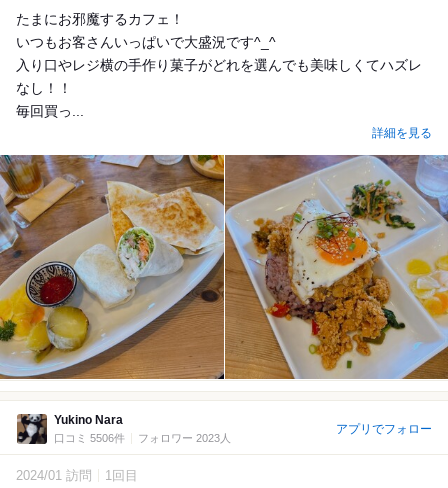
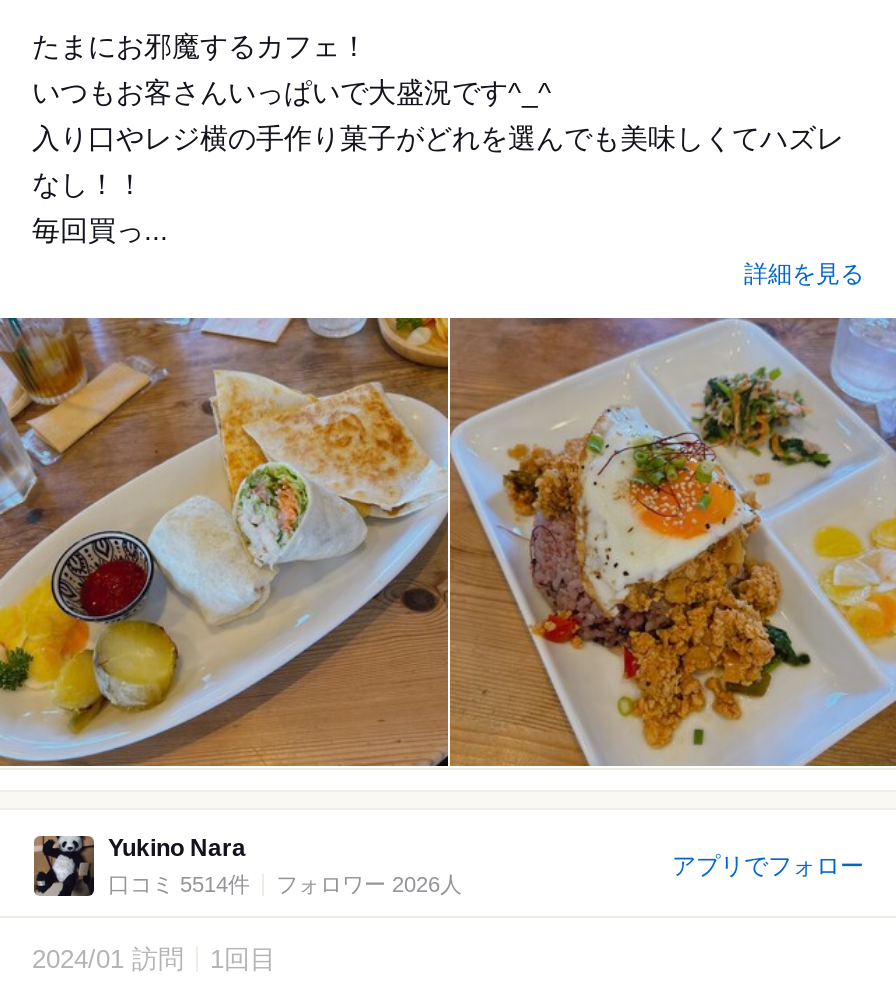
- 口コミ 5506件
+ 口コミ 5514件

- フォロワー 2023人
+ フォロワー 2026人
